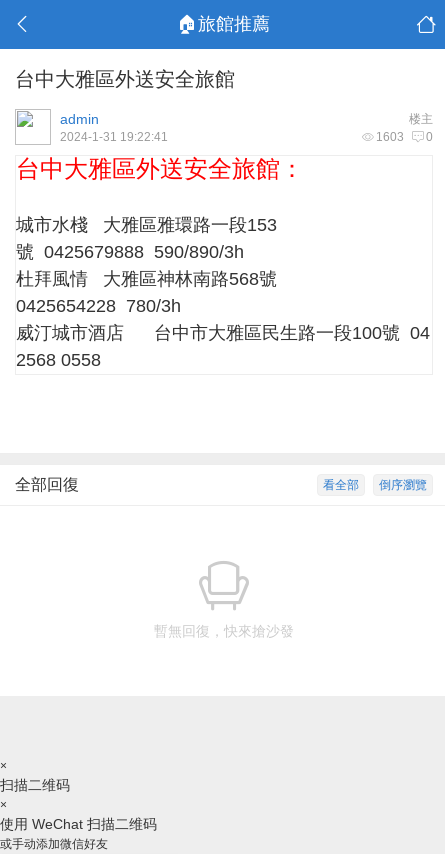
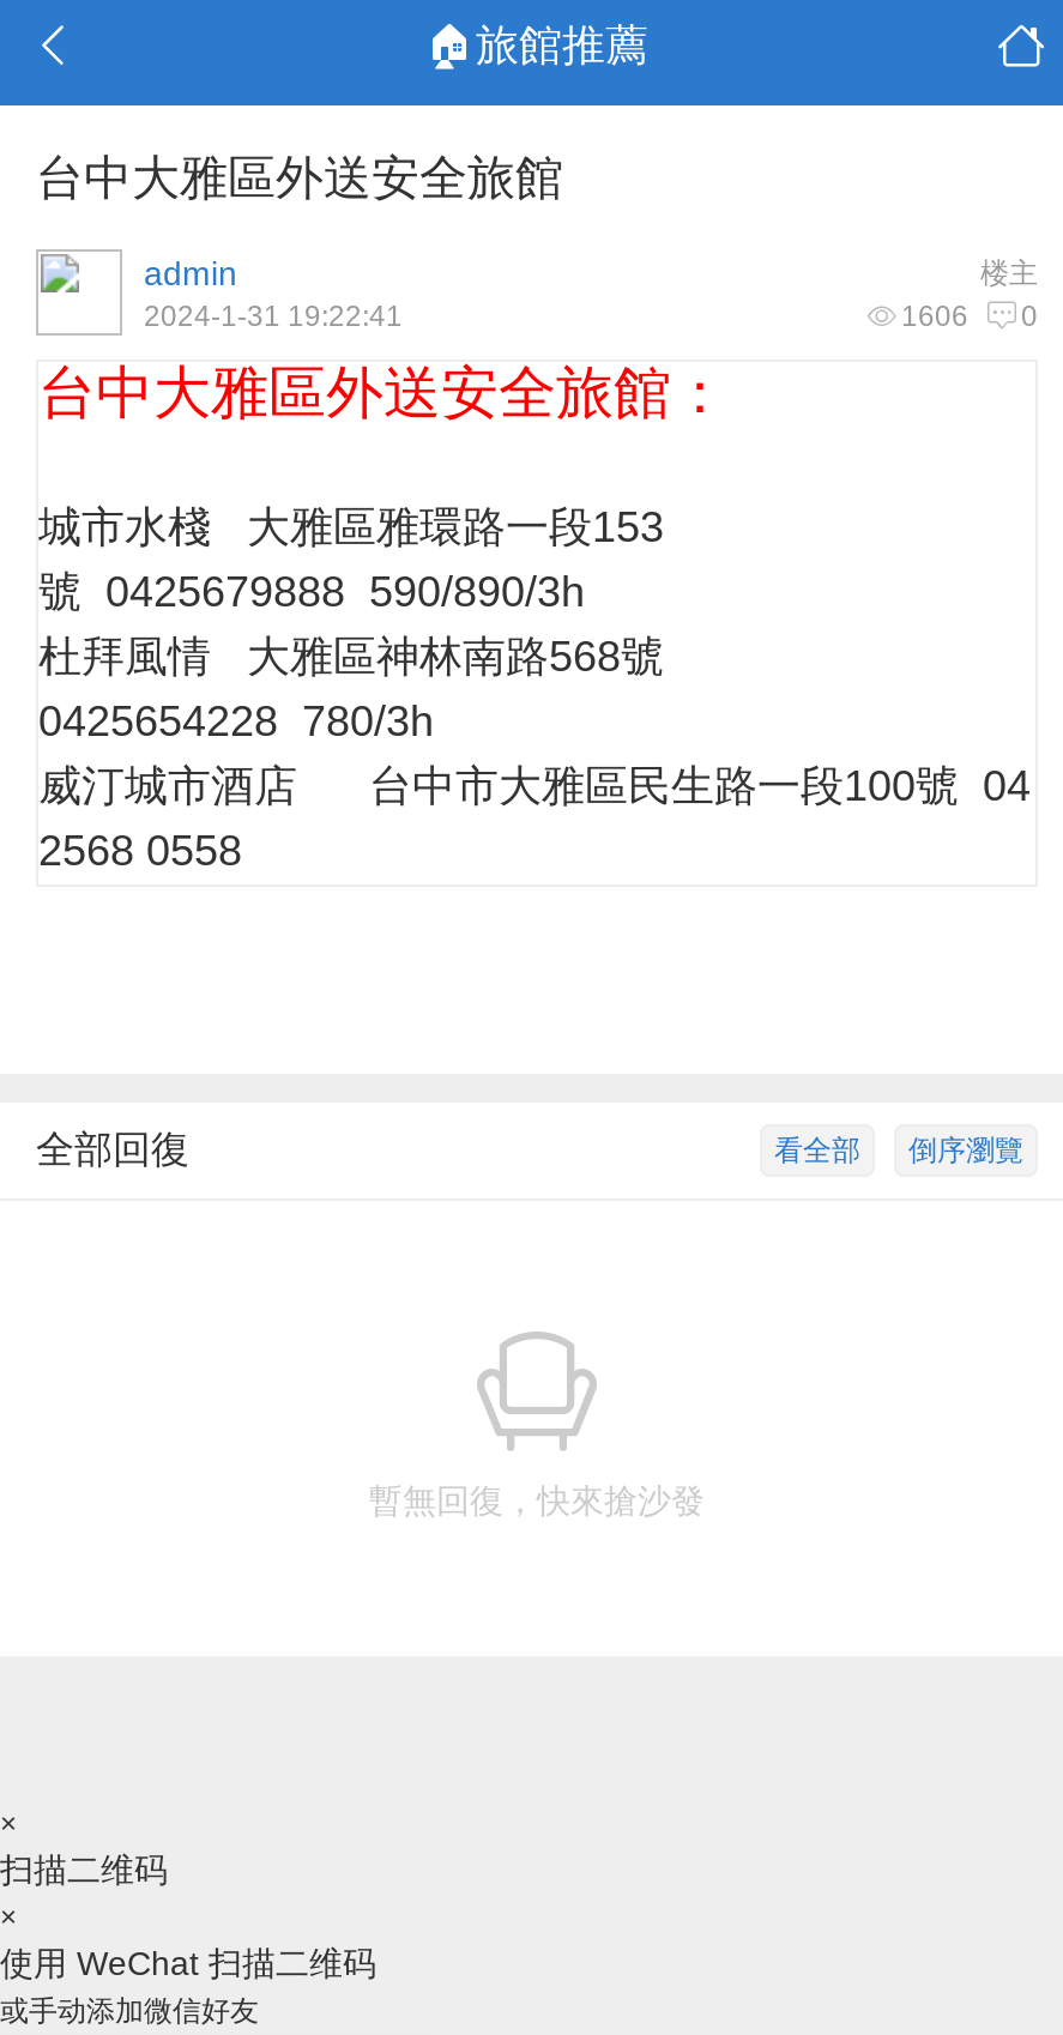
- 1603 0
+ 1606 0
